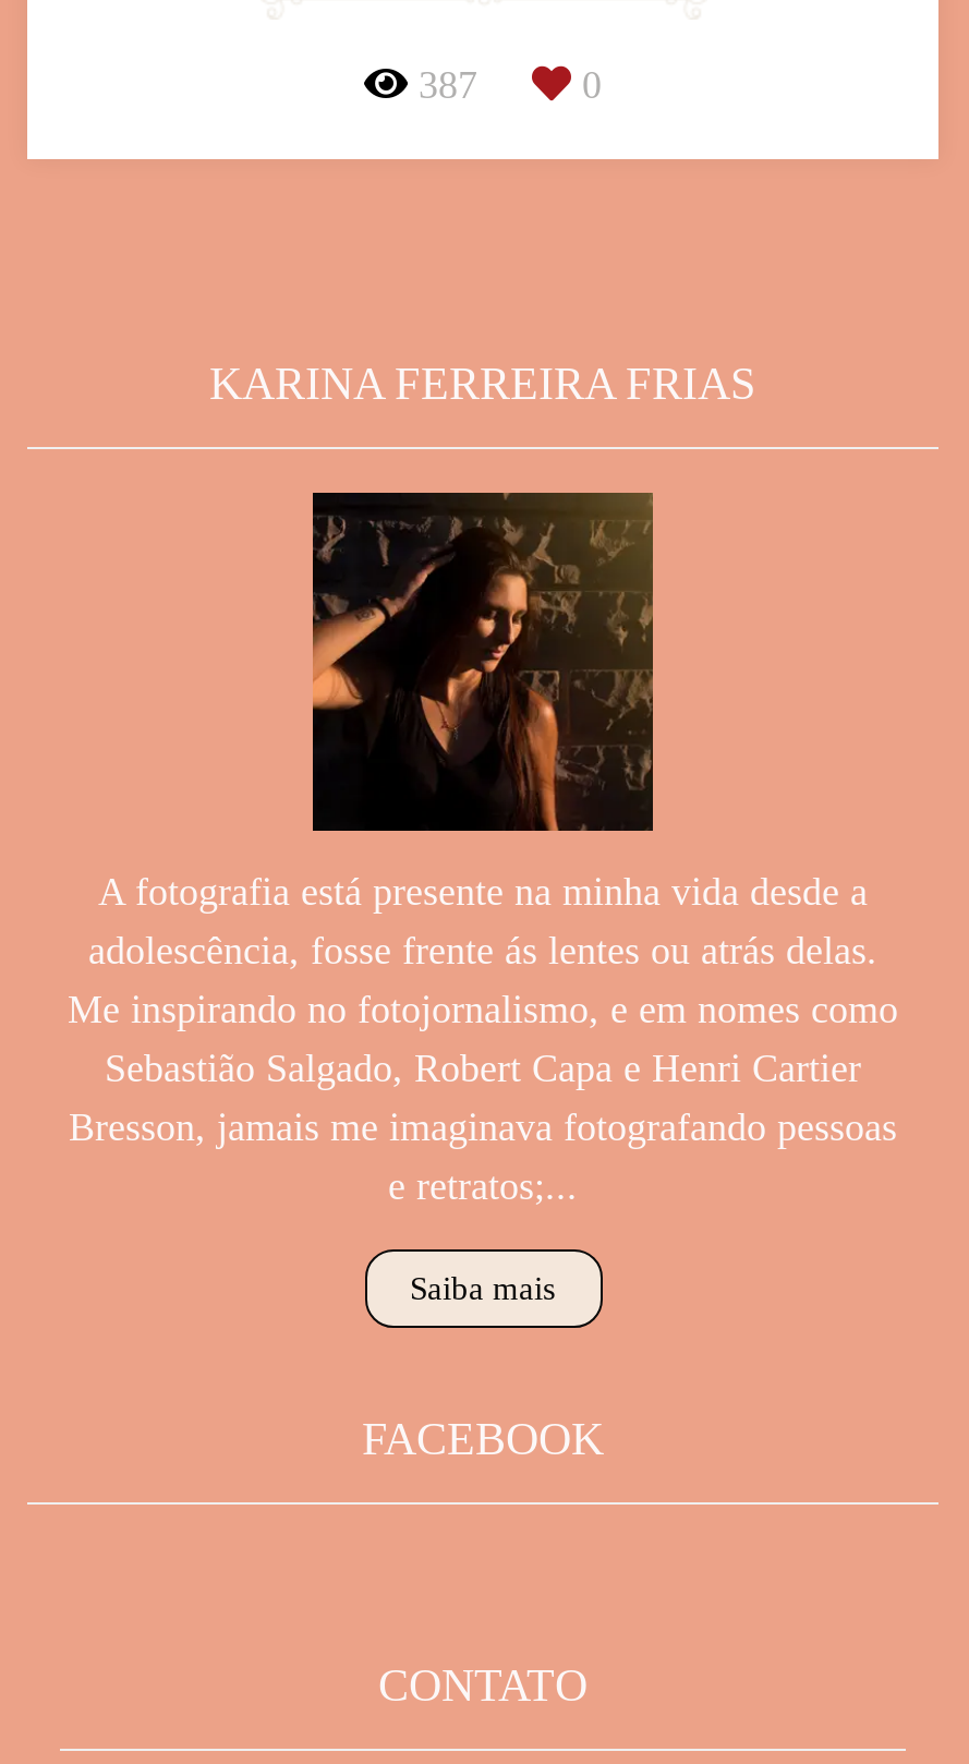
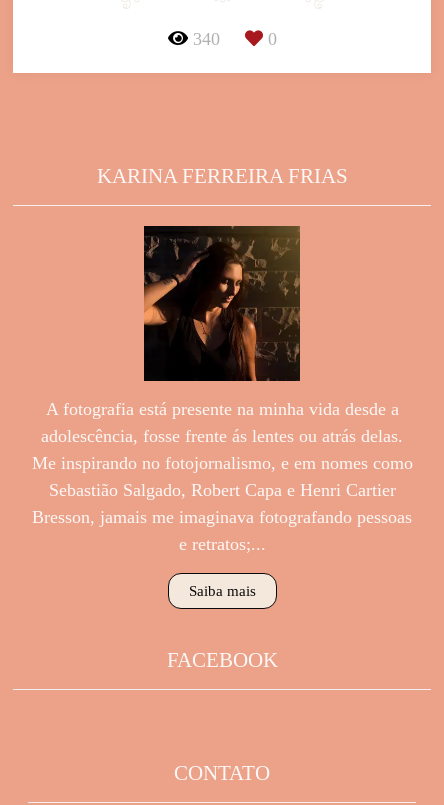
- 387
+ 340
